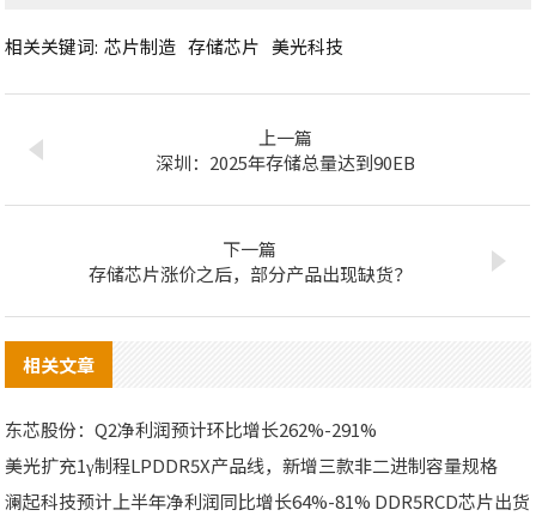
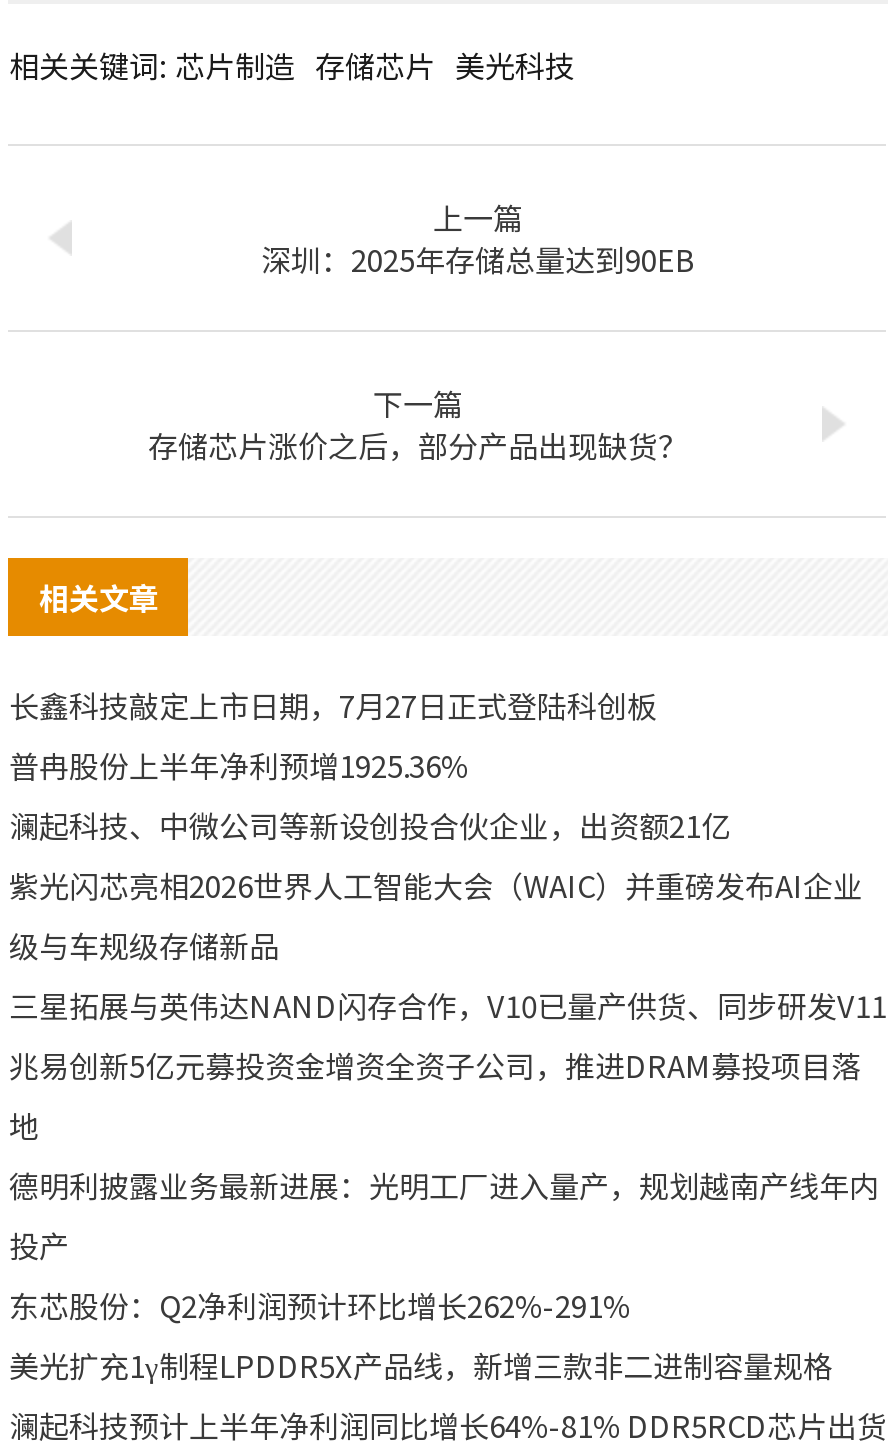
+ 长鑫科技敲定上市日期，7月27日正式登陆科创板
+ 普冉股份上半年净利预增1925.36%
+ 澜起科技、中微公司等新设创投合伙企业，出资额21亿
+ 紫光闪芯亮相2026世界人工智能大会（WAIC）并重磅发布AI企业
+ 级与车规级存储新品
+ 三星拓展与英伟达NAND闪存合作，V10已量产供货、同步研发V11
+ 兆易创新5亿元募投资金增资全资子公司，推进DRAM募投项目落
+ 地
+ 德明利披露业务最新进展：光明工厂进入量产，规划越南产线年内
+ 投产
